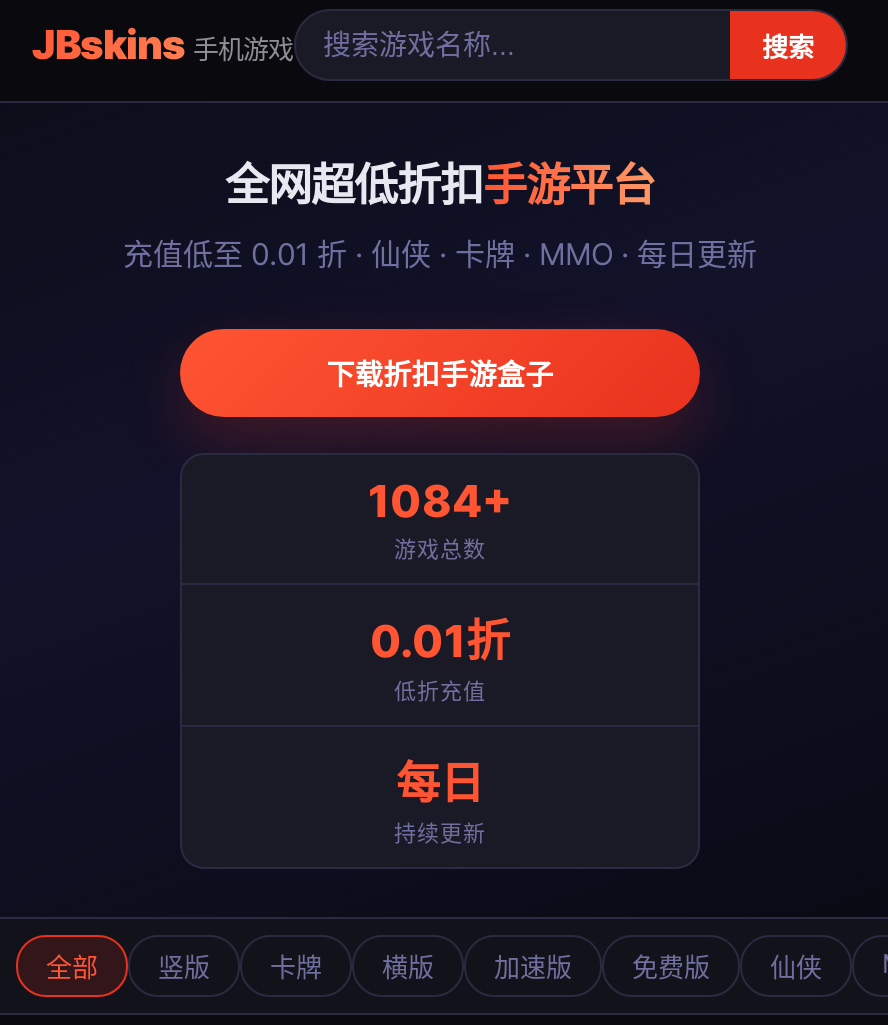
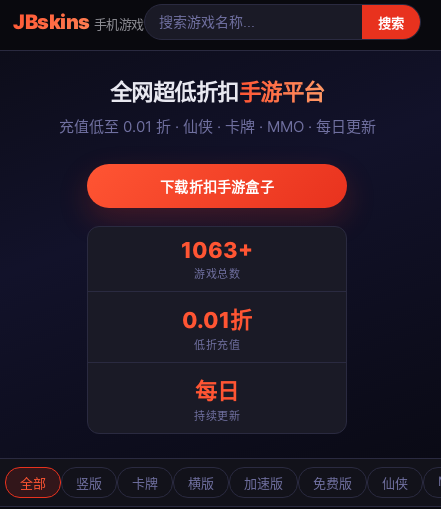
- 1084+
+ 1063+
